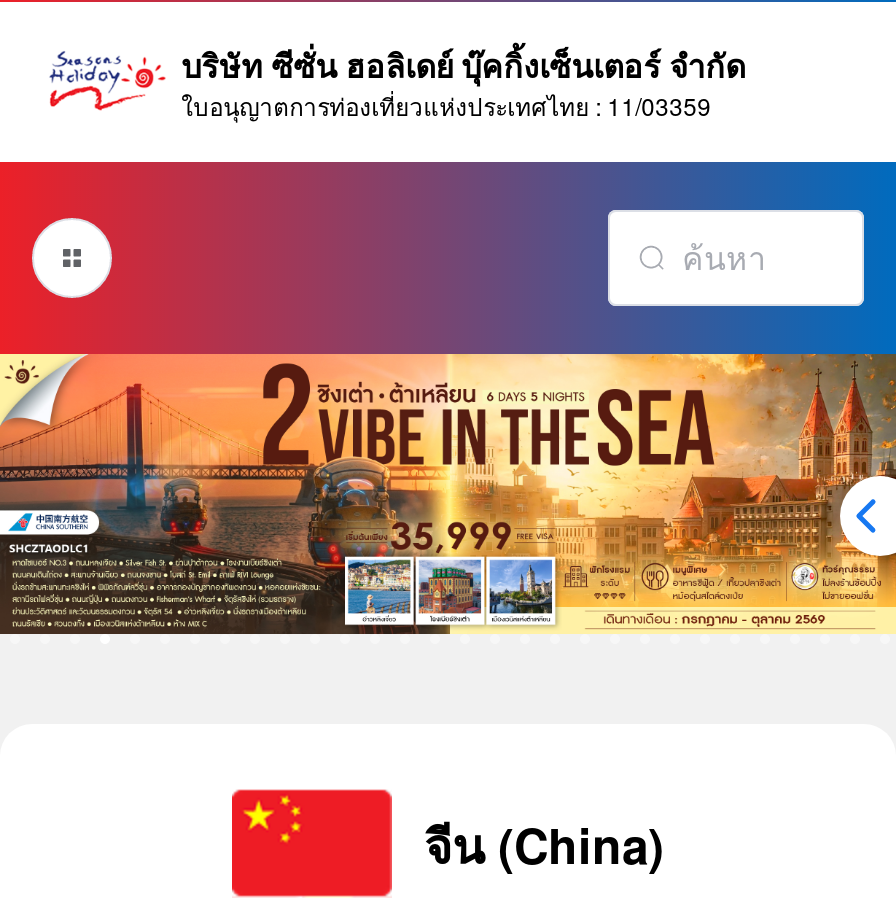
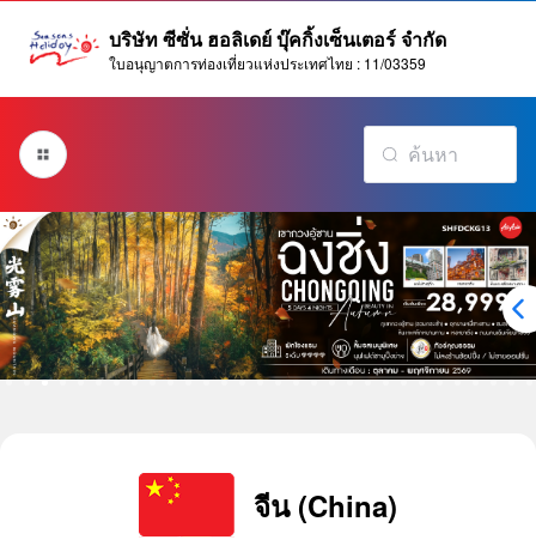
- [image]
+ [image]
